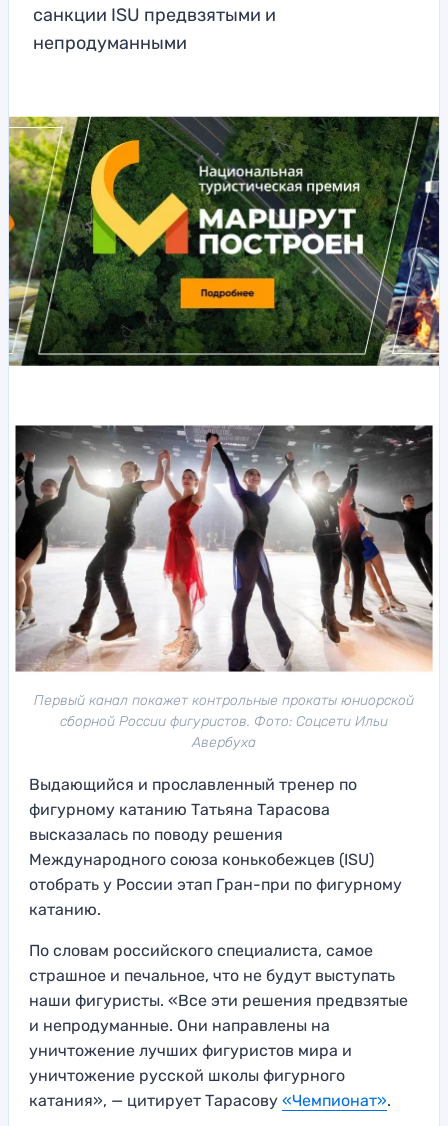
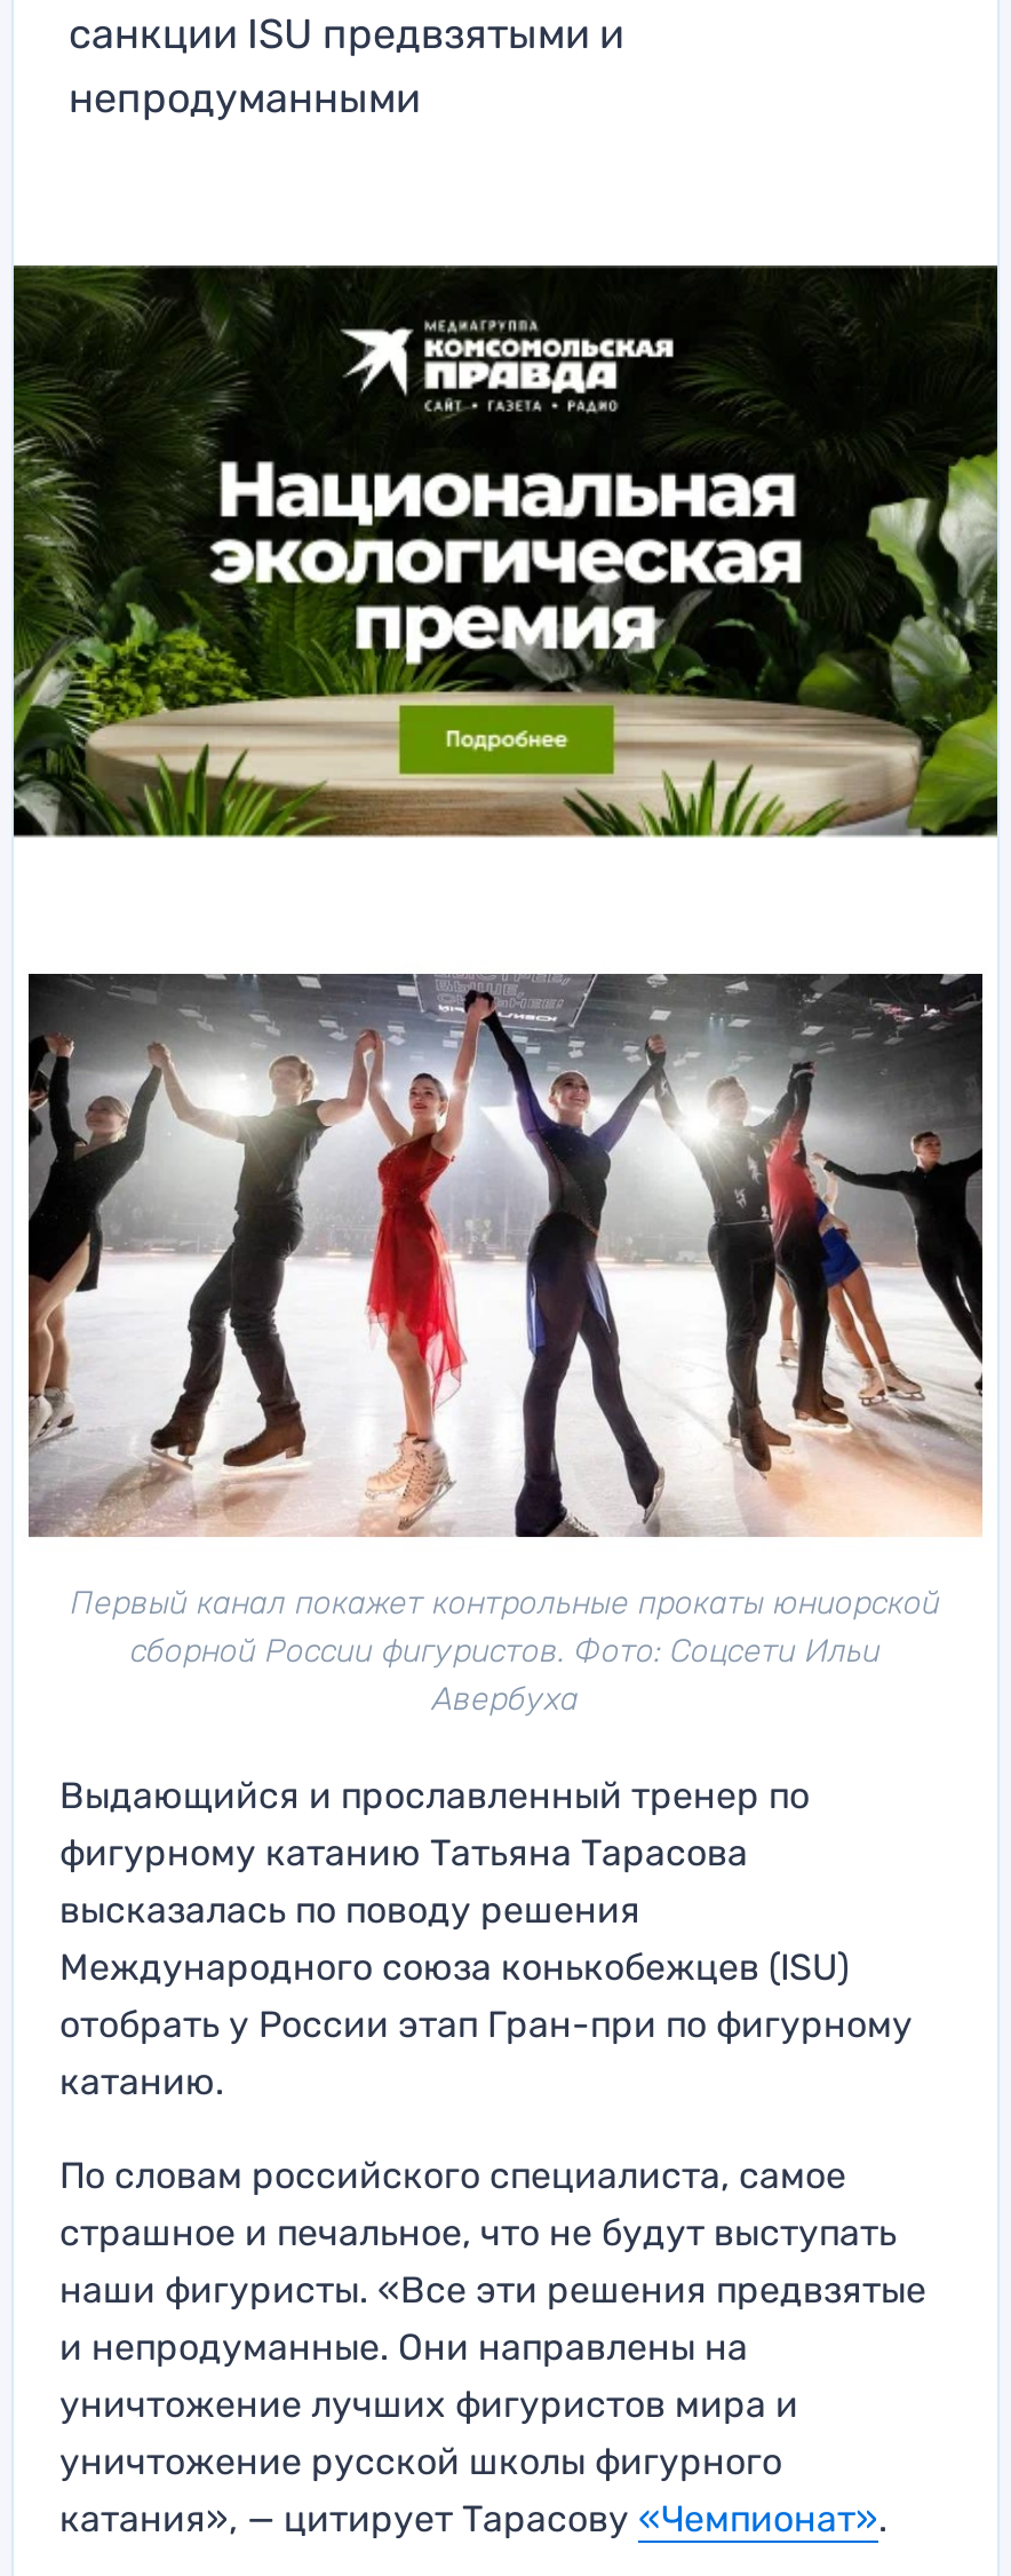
- [image]
+ [image]
